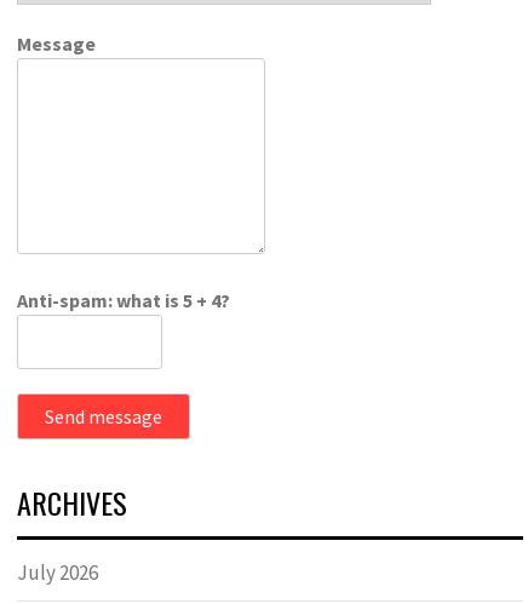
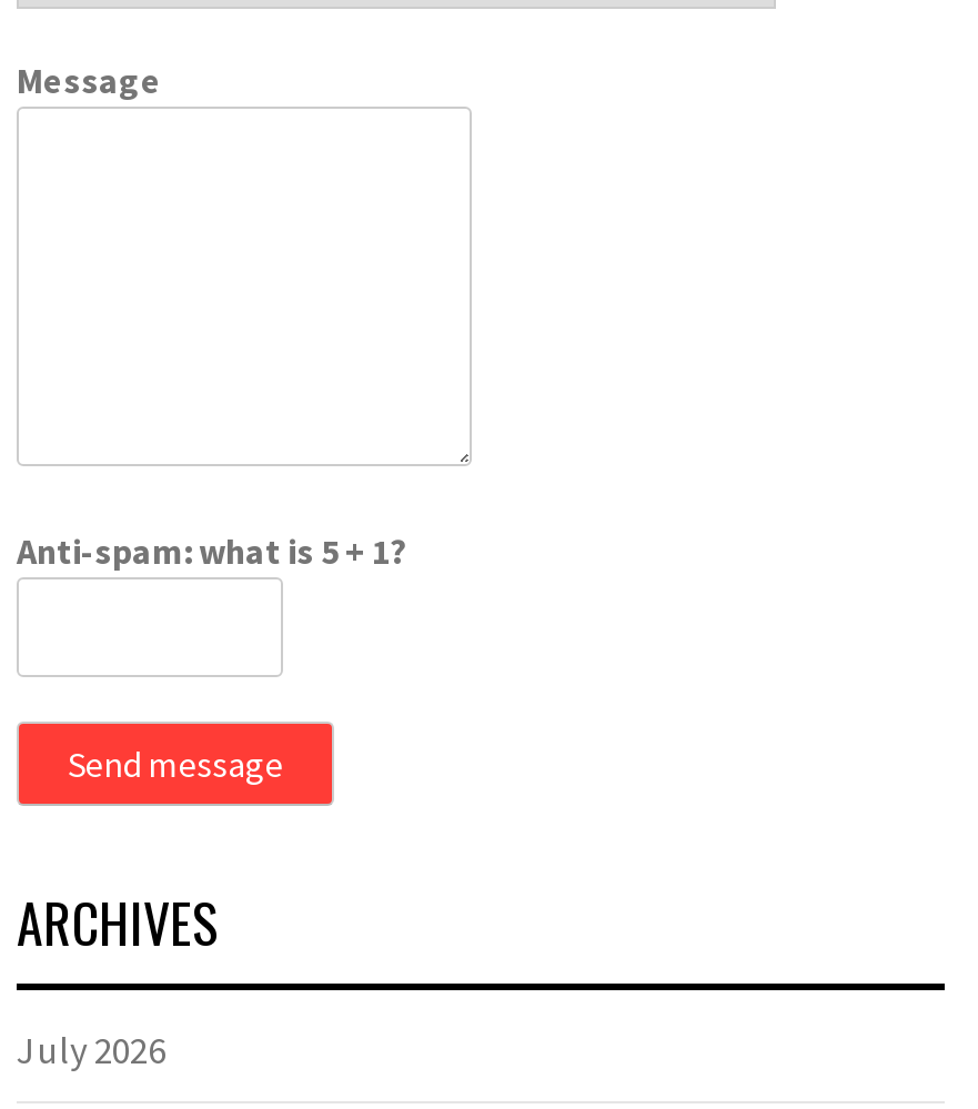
- Anti-spam: what is 5 + 4?
+ Anti-spam: what is 5 + 1?
